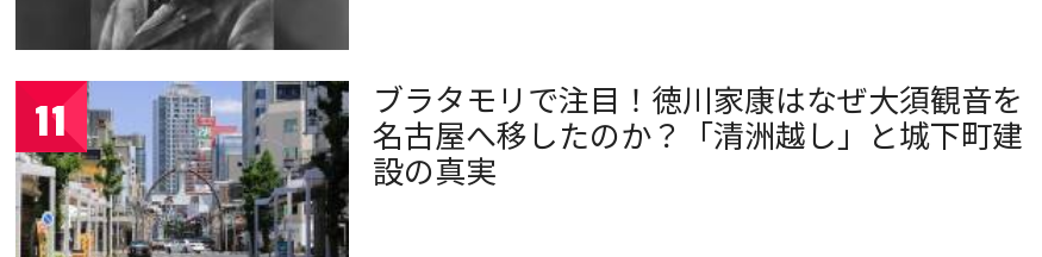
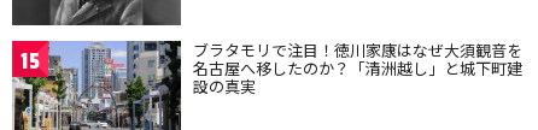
- 11
+ 15
